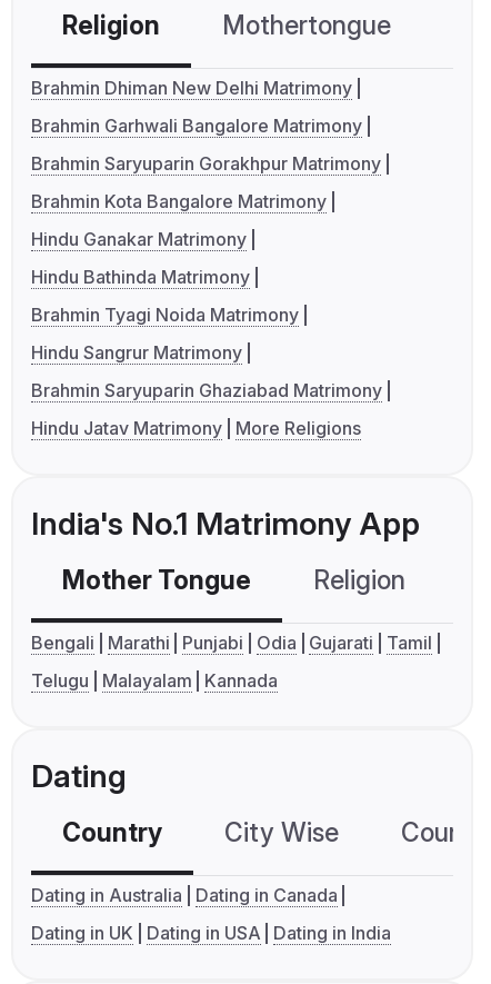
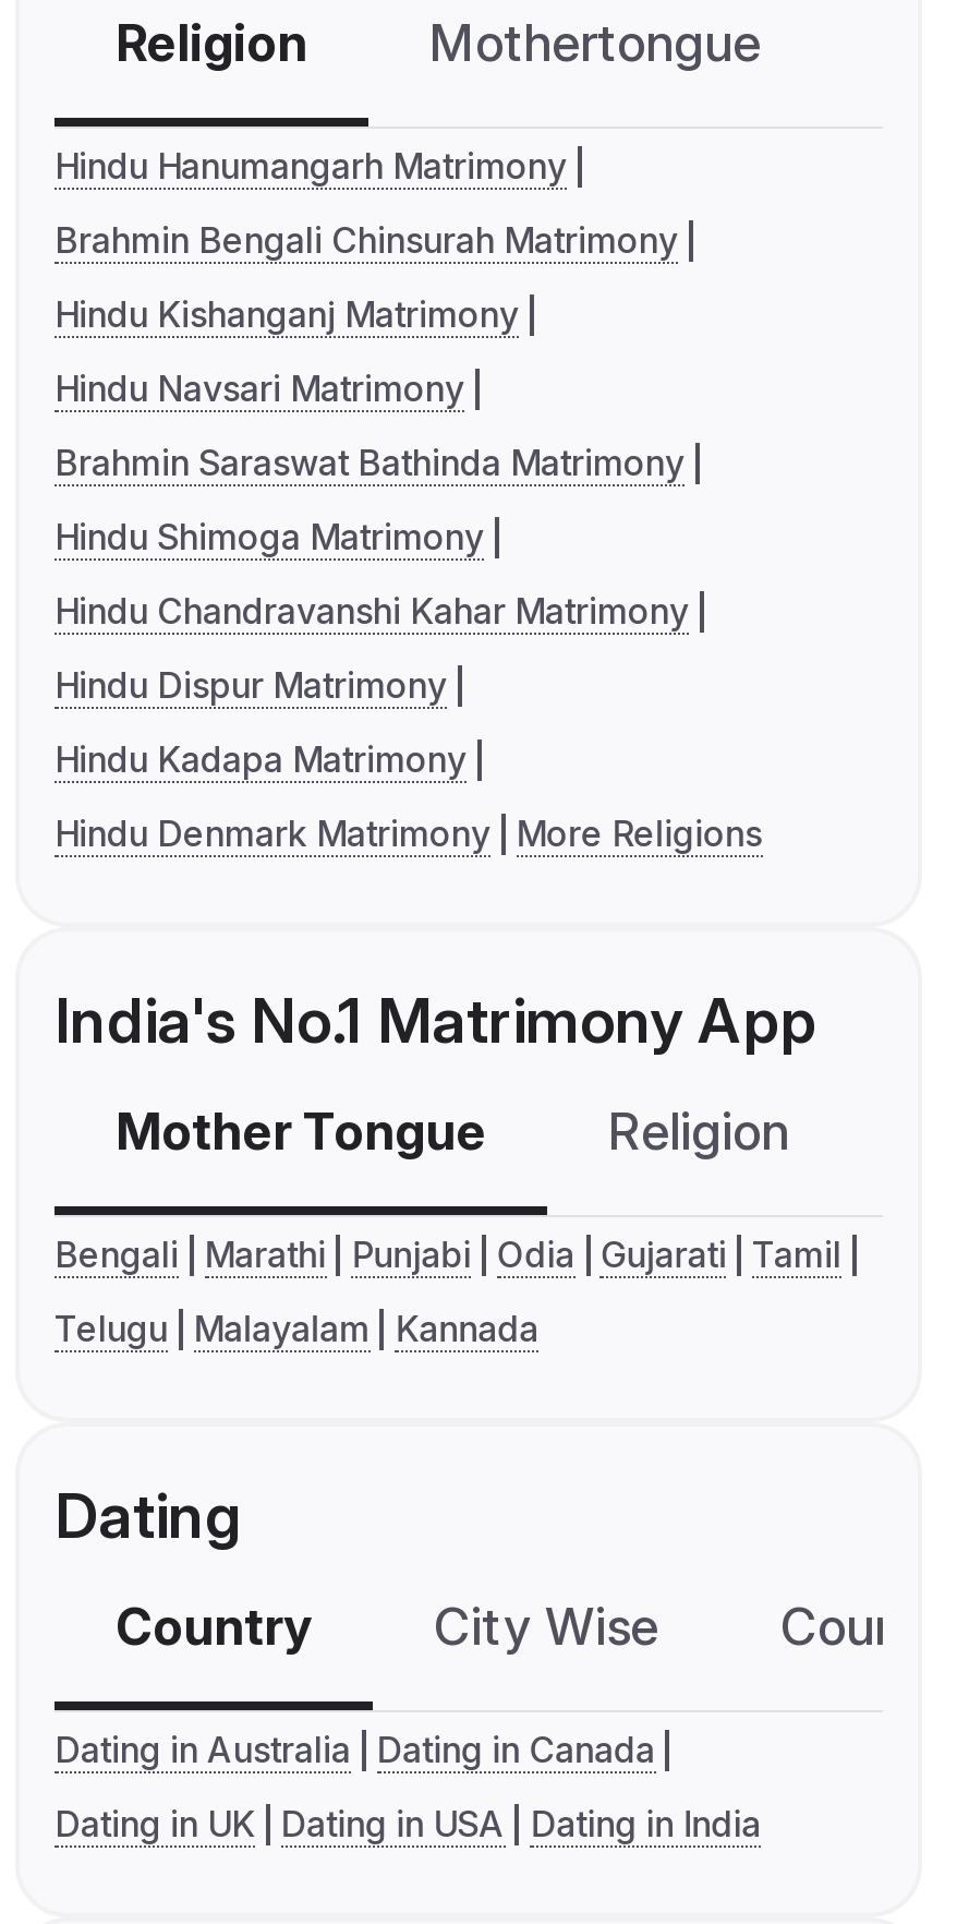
- Brahmin Dhiman New Delhi Matrimony
+ Hindu Hanumangarh Matrimony

- Brahmin Garhwali Bangalore Matrimony
+ Brahmin Bengali Chinsurah Matrimony

- Brahmin Saryuparin Gorakhpur Matrimony
+ Hindu Kishanganj Matrimony

- Brahmin Kota Bangalore Matrimony
+ Hindu Navsari Matrimony

- Hindu Ganakar Matrimony
+ Brahmin Saraswat Bathinda Matrimony

- Hindu Bathinda Matrimony
+ Hindu Shimoga Matrimony

- Brahmin Tyagi Noida Matrimony
+ Hindu Chandravanshi Kahar Matrimony

- Hindu Sangrur Matrimony
+ Hindu Dispur Matrimony

- Brahmin Saryuparin Ghaziabad Matrimony
+ Hindu Kadapa Matrimony

- Hindu Jatav Matrimony More Religions
+ Hindu Denmark Matrimony More Religions
